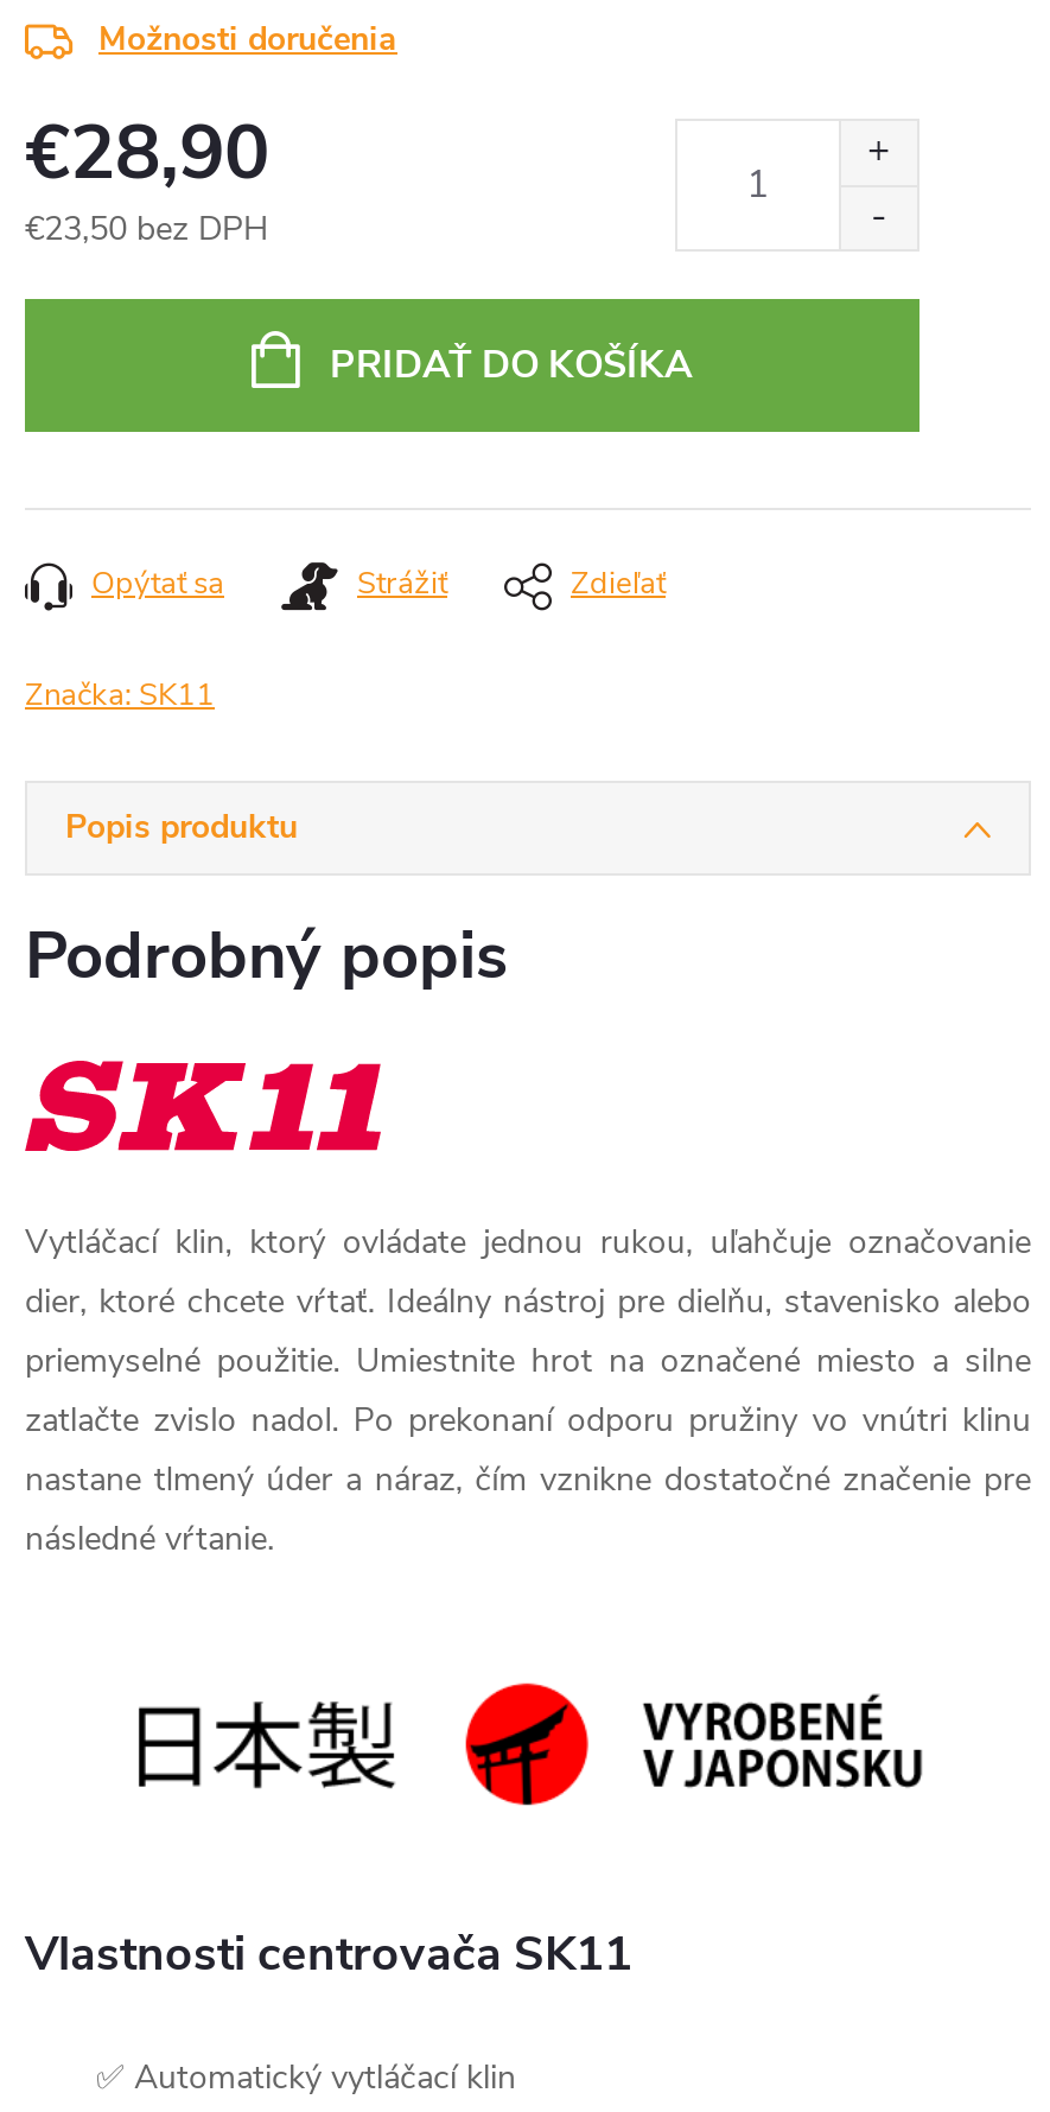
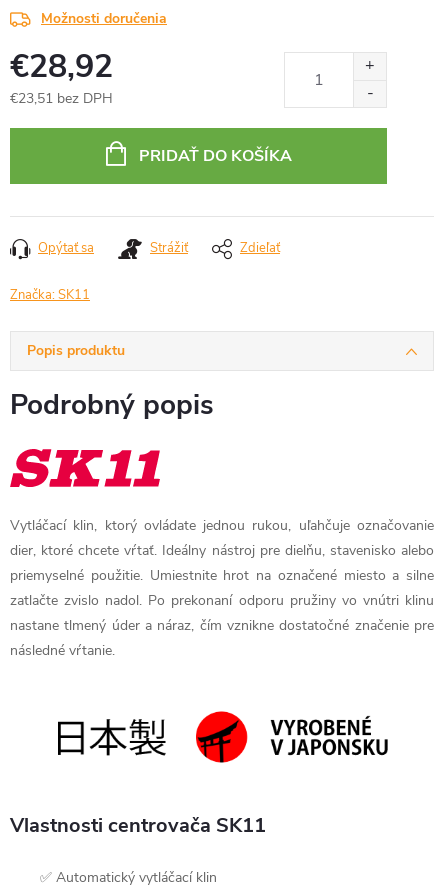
- €28,90
+ €28,92

- €23,50 bez DPH
+ €23,51 bez DPH
